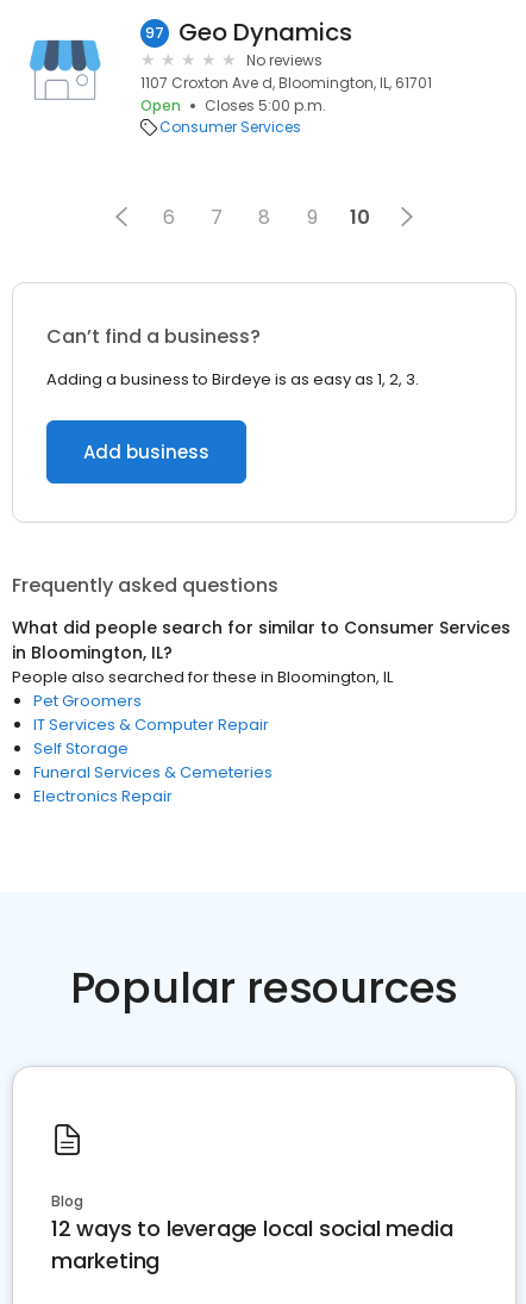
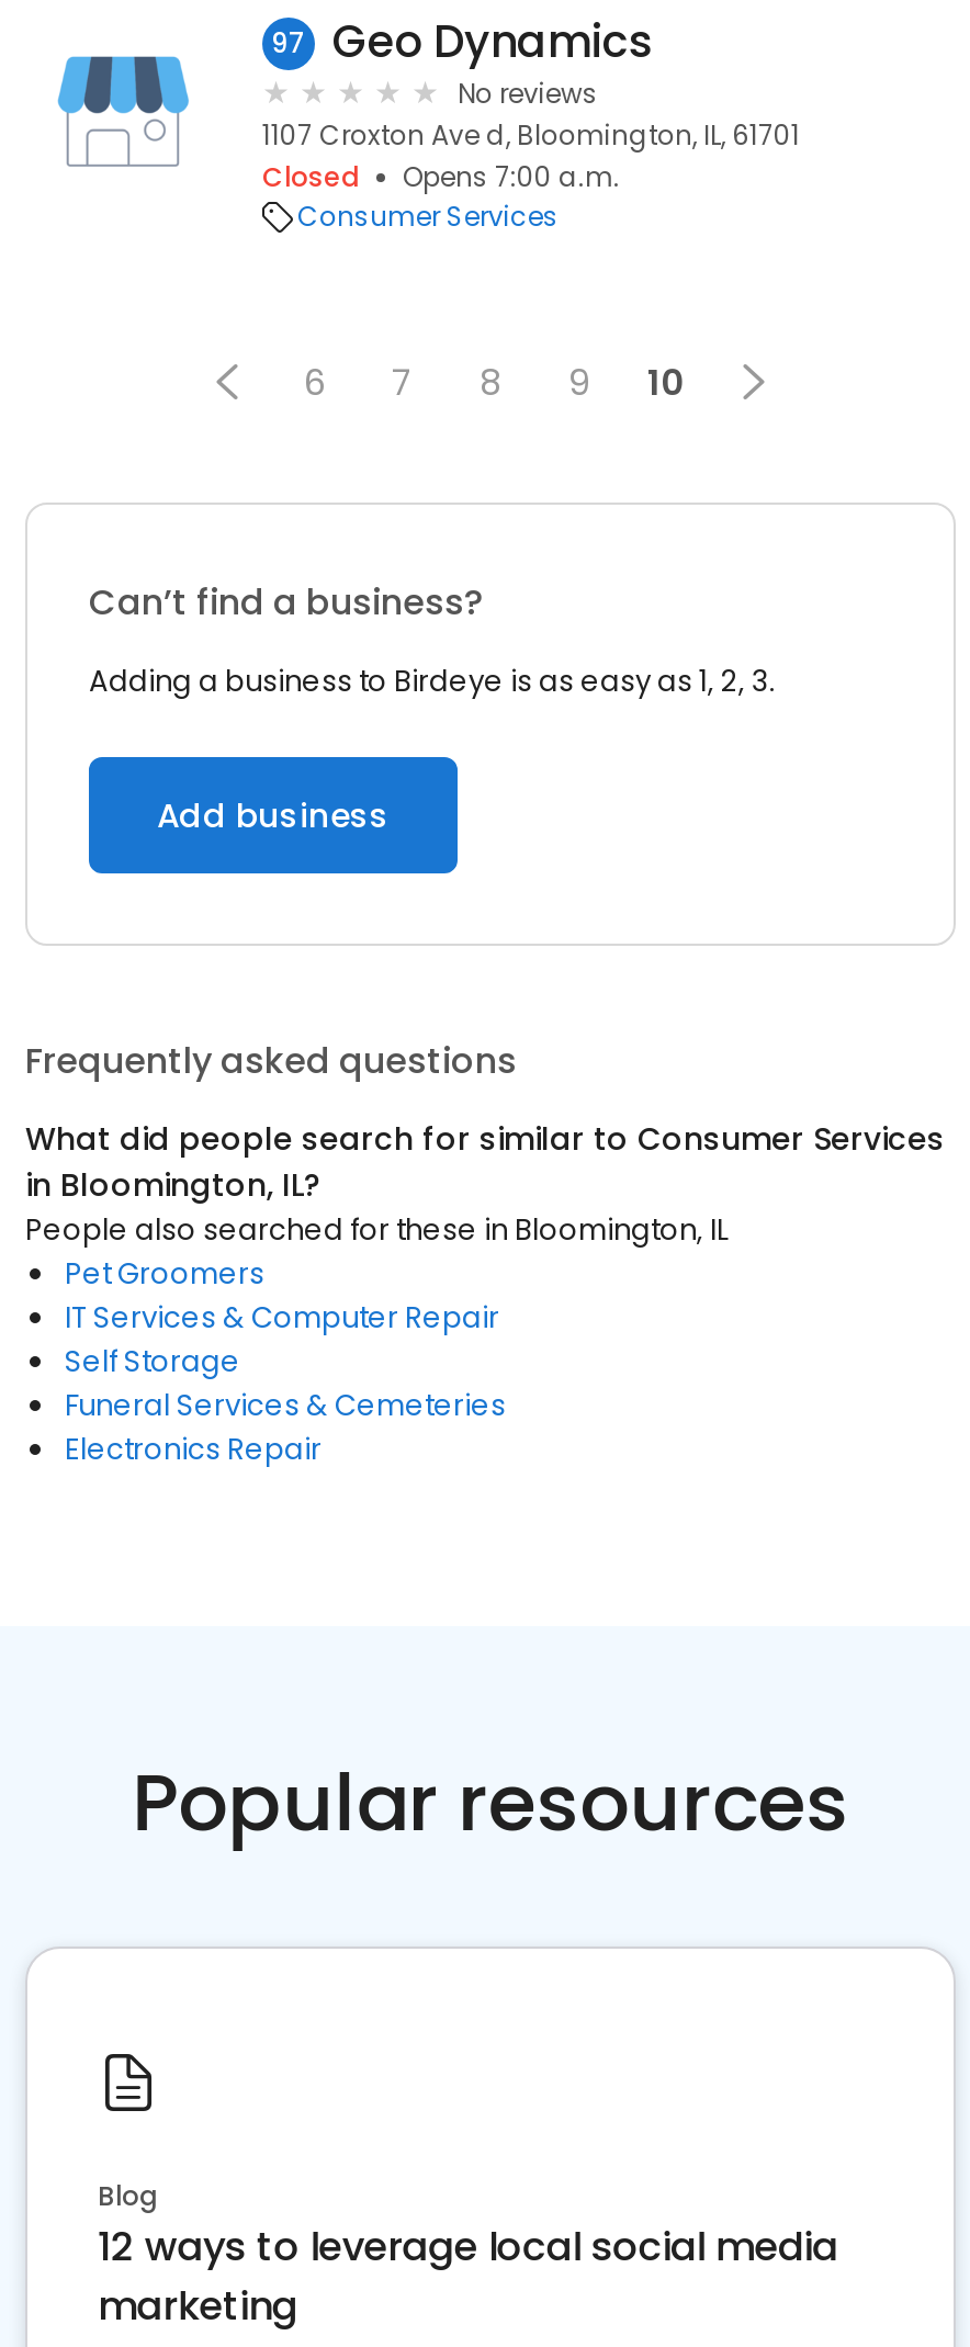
- Open
- Closes 5:00 p.m.
+ Closed
+ Opens 7:00 a.m.
